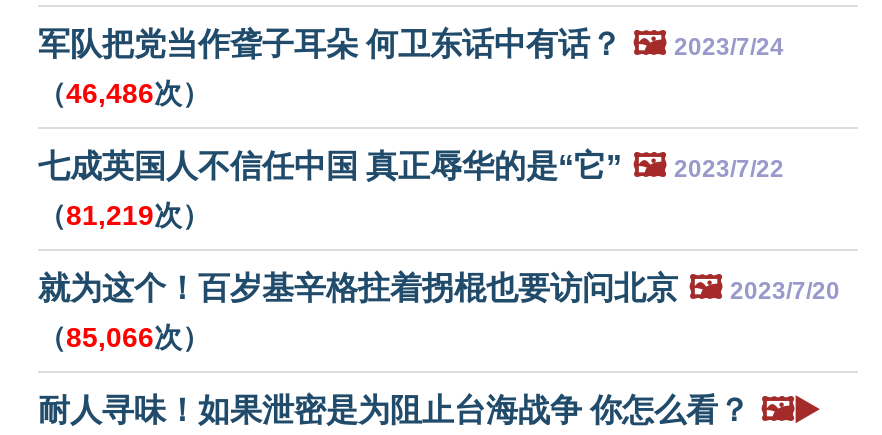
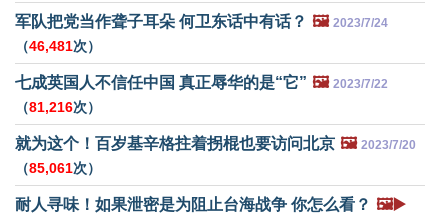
- （46,486次）
+ （46,481次）

- （81,219次）
+ （81,216次）

- （85,066次）
+ （85,061次）
